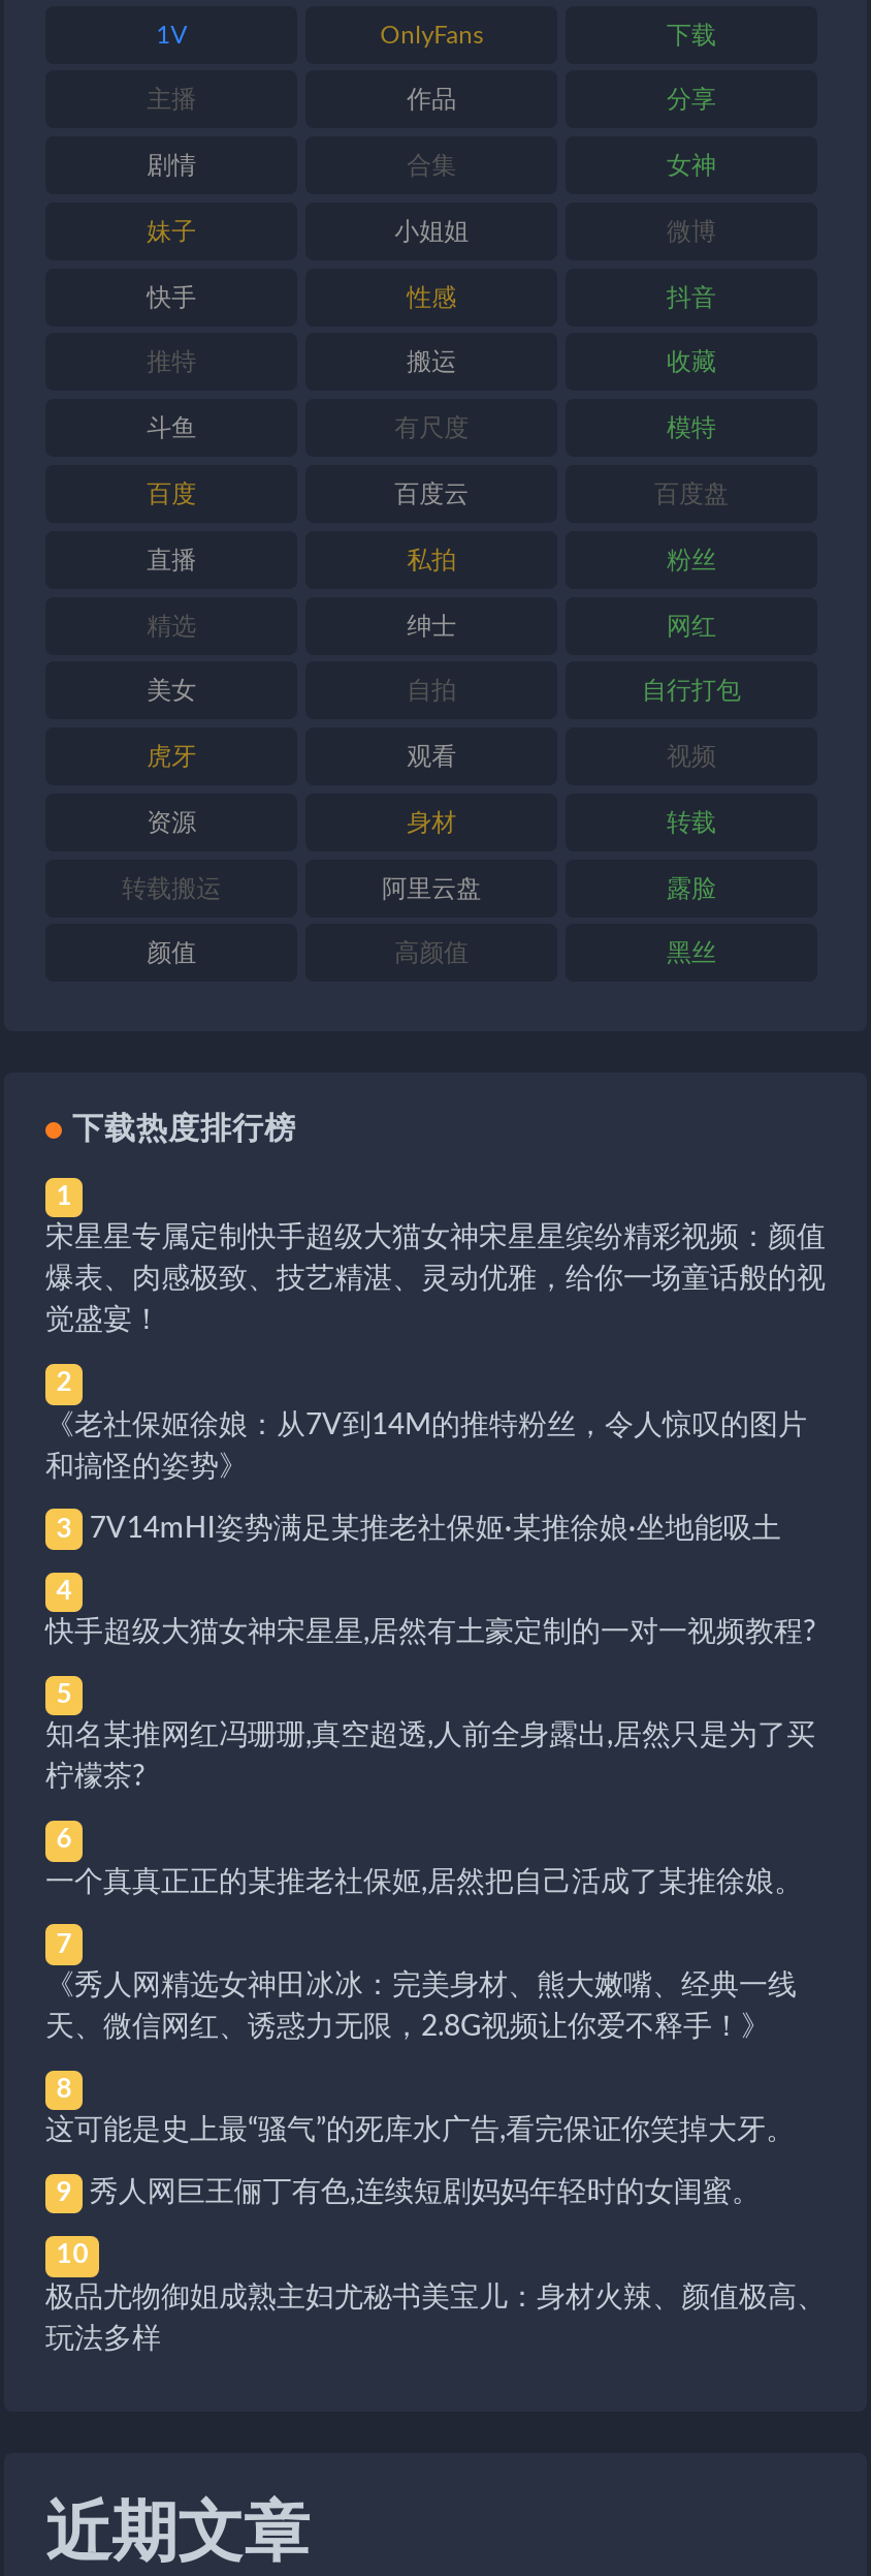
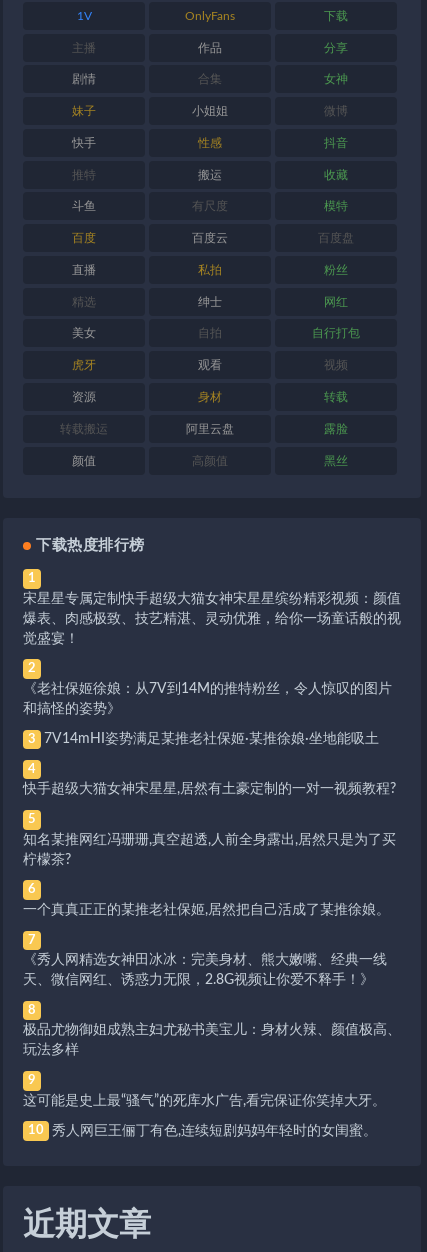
moved down: 9 | 这可能是史上最“骚气”的死库水广告,看完保证你笑掉大牙。 | 10 | 秀人网巨王俪丁有色,连续短剧妈妈年轻时的女闺蜜。

moved up: 极品尤物御姐成熟主妇尤秘书美宝儿：身材火辣、颜值极高、 | 玩法多样
